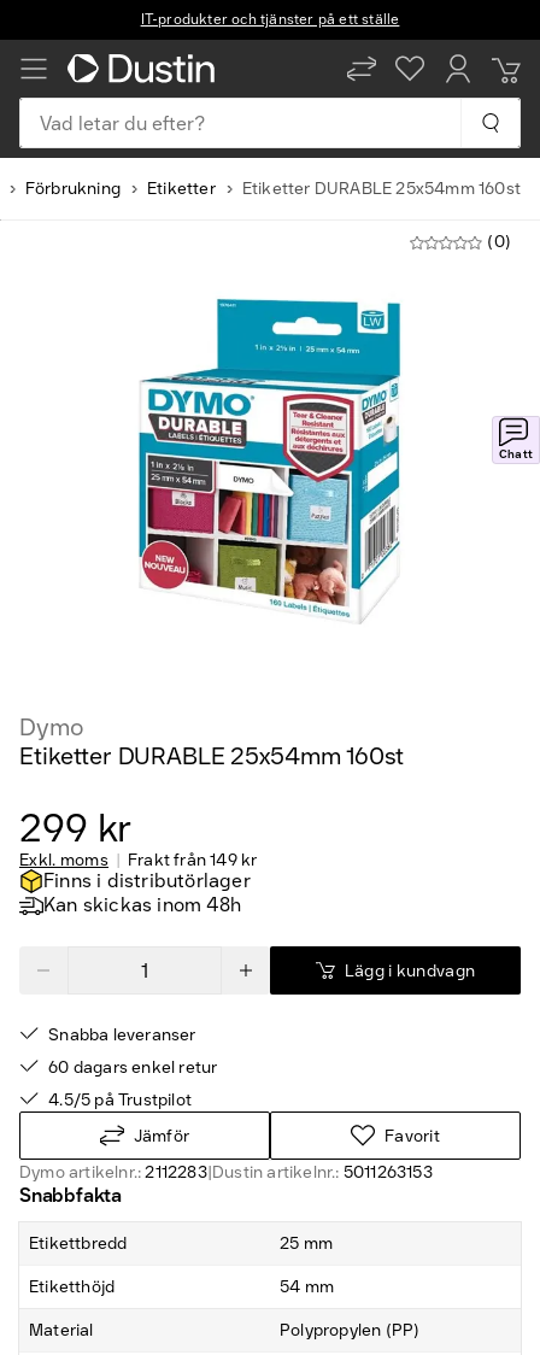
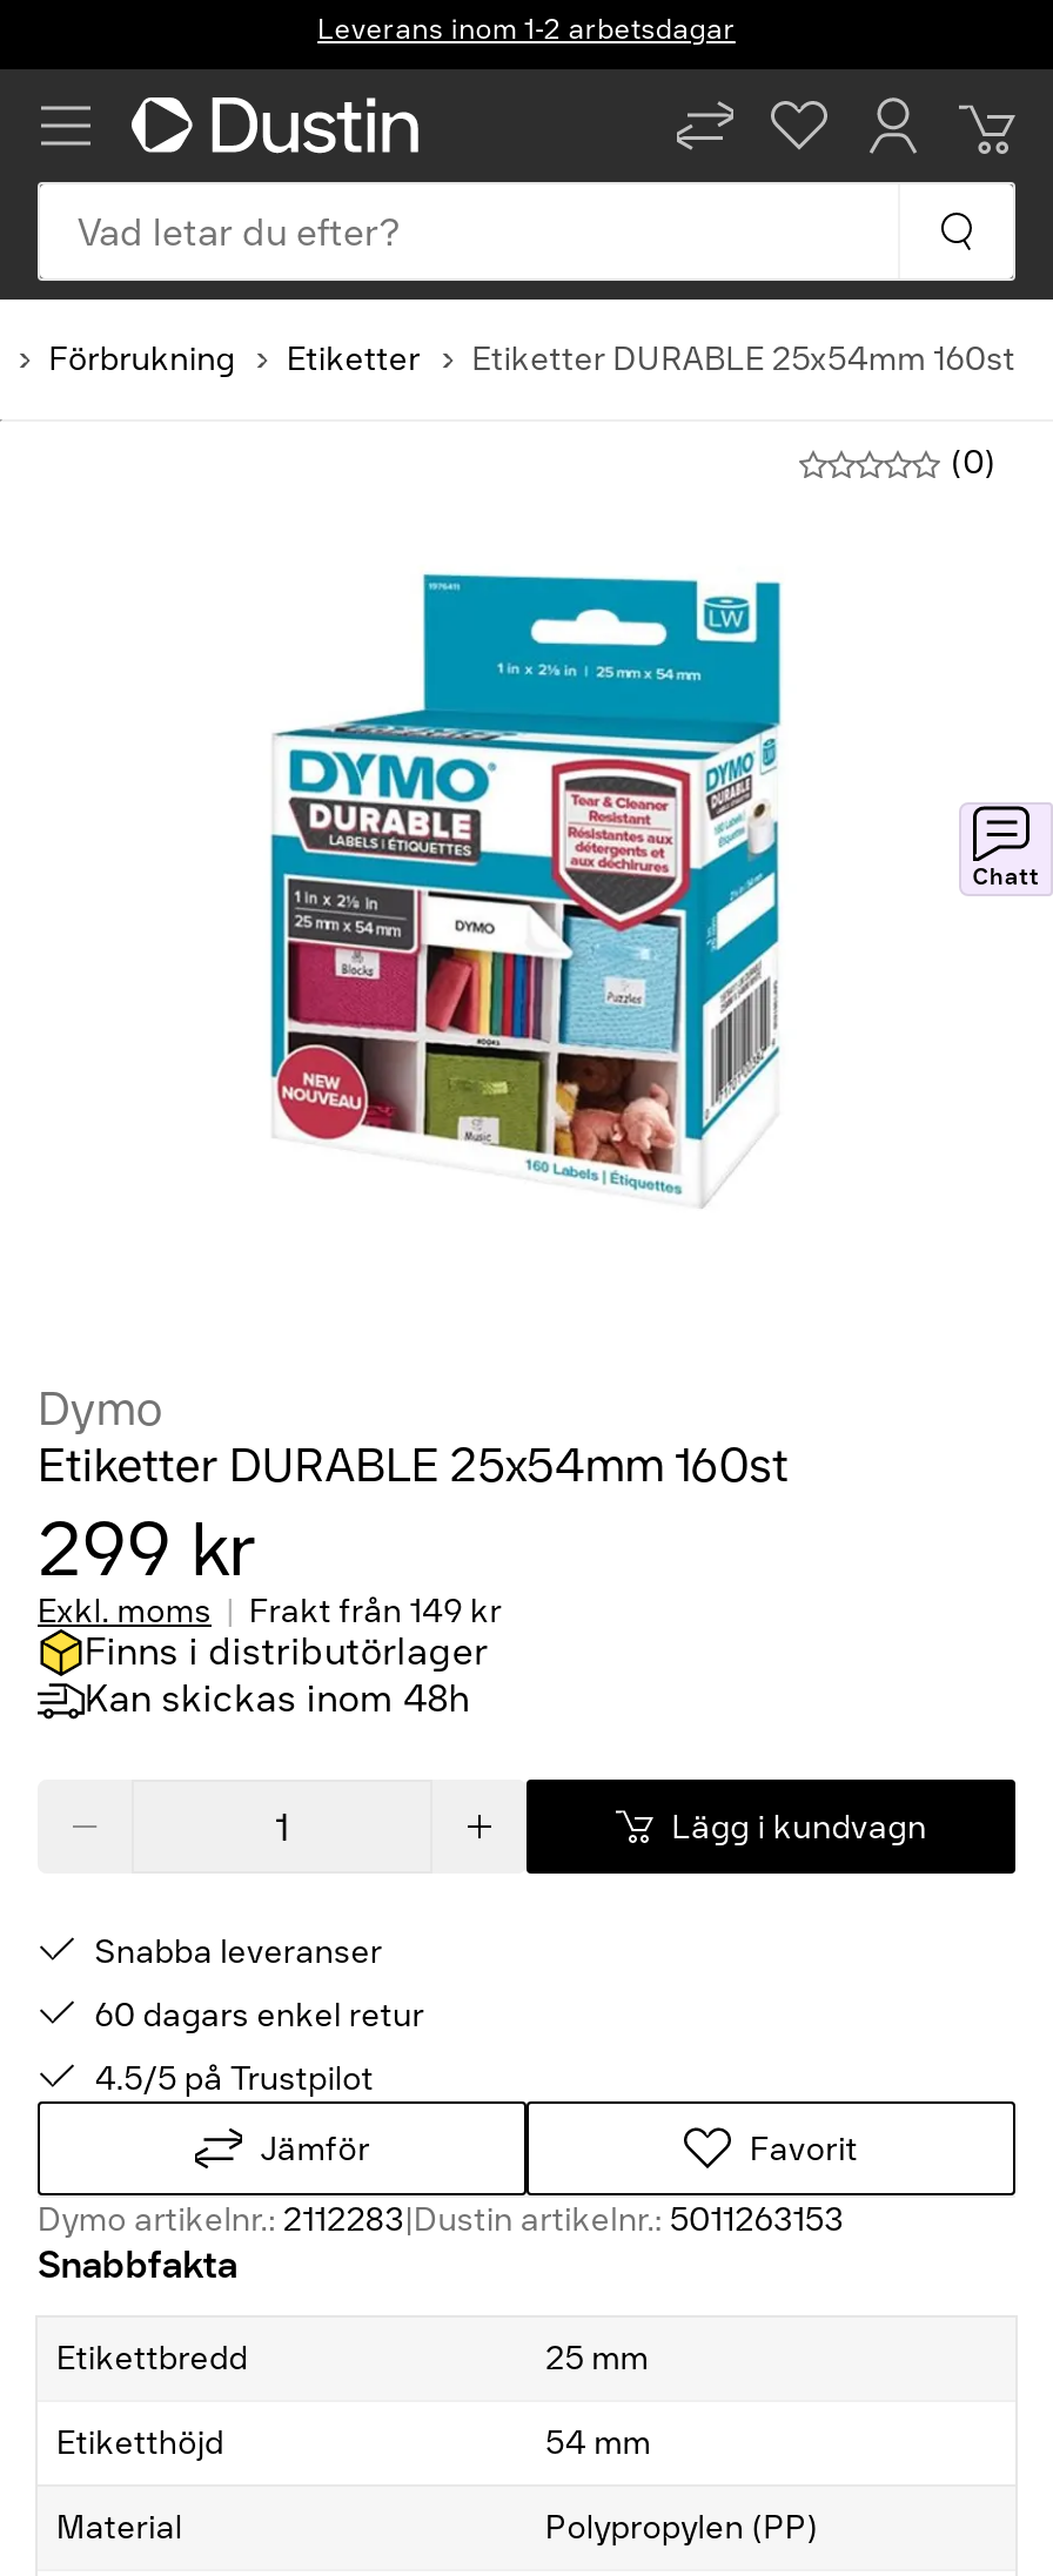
- IT-produkter och tjänster på ett ställe
+ Leverans inom 1-2 arbetsdagar
